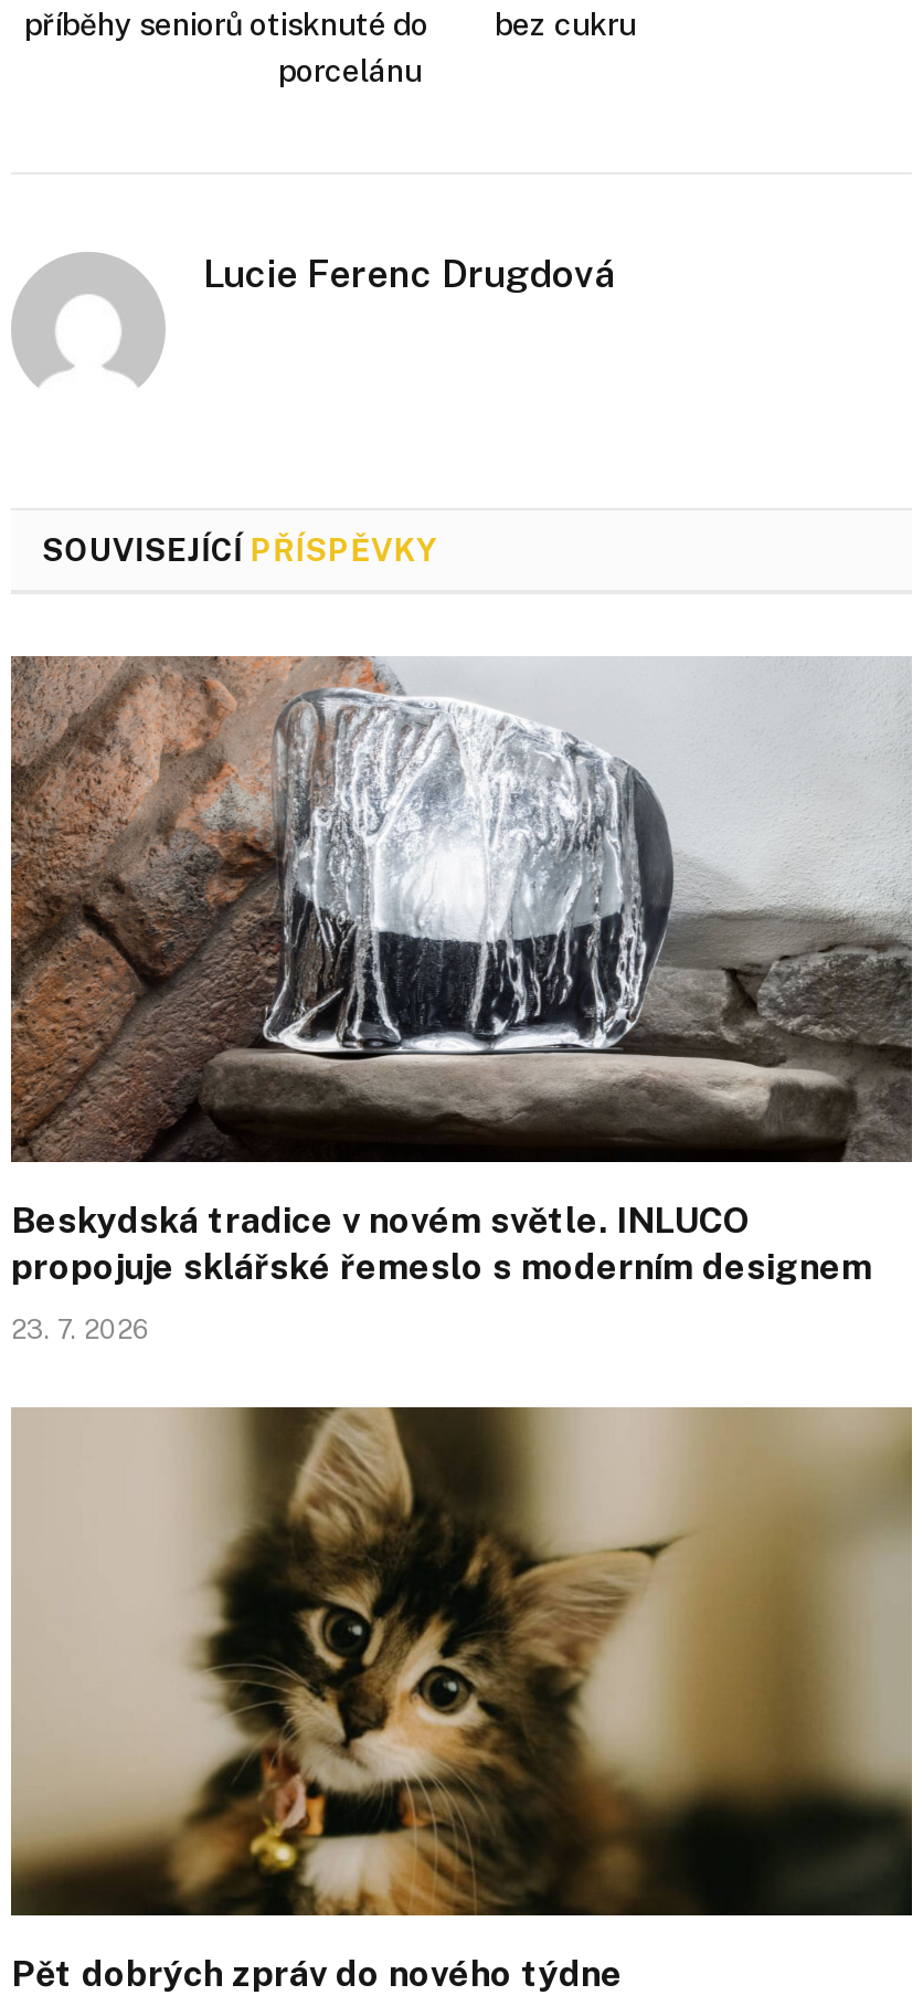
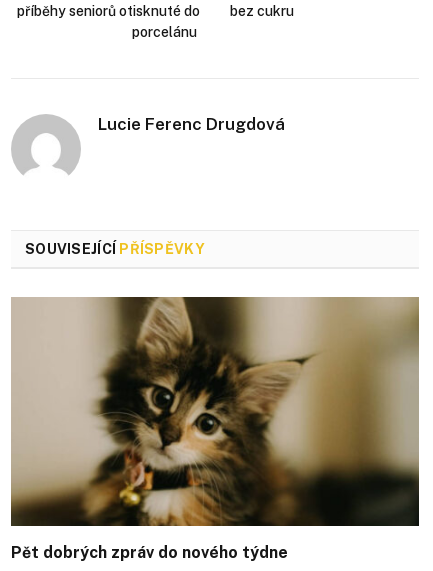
- [image]
- Beskydská tradice v novém světle. INLUCO
- propojuje sklářské řemeslo s moderním designem
- 23. 7. 2026
